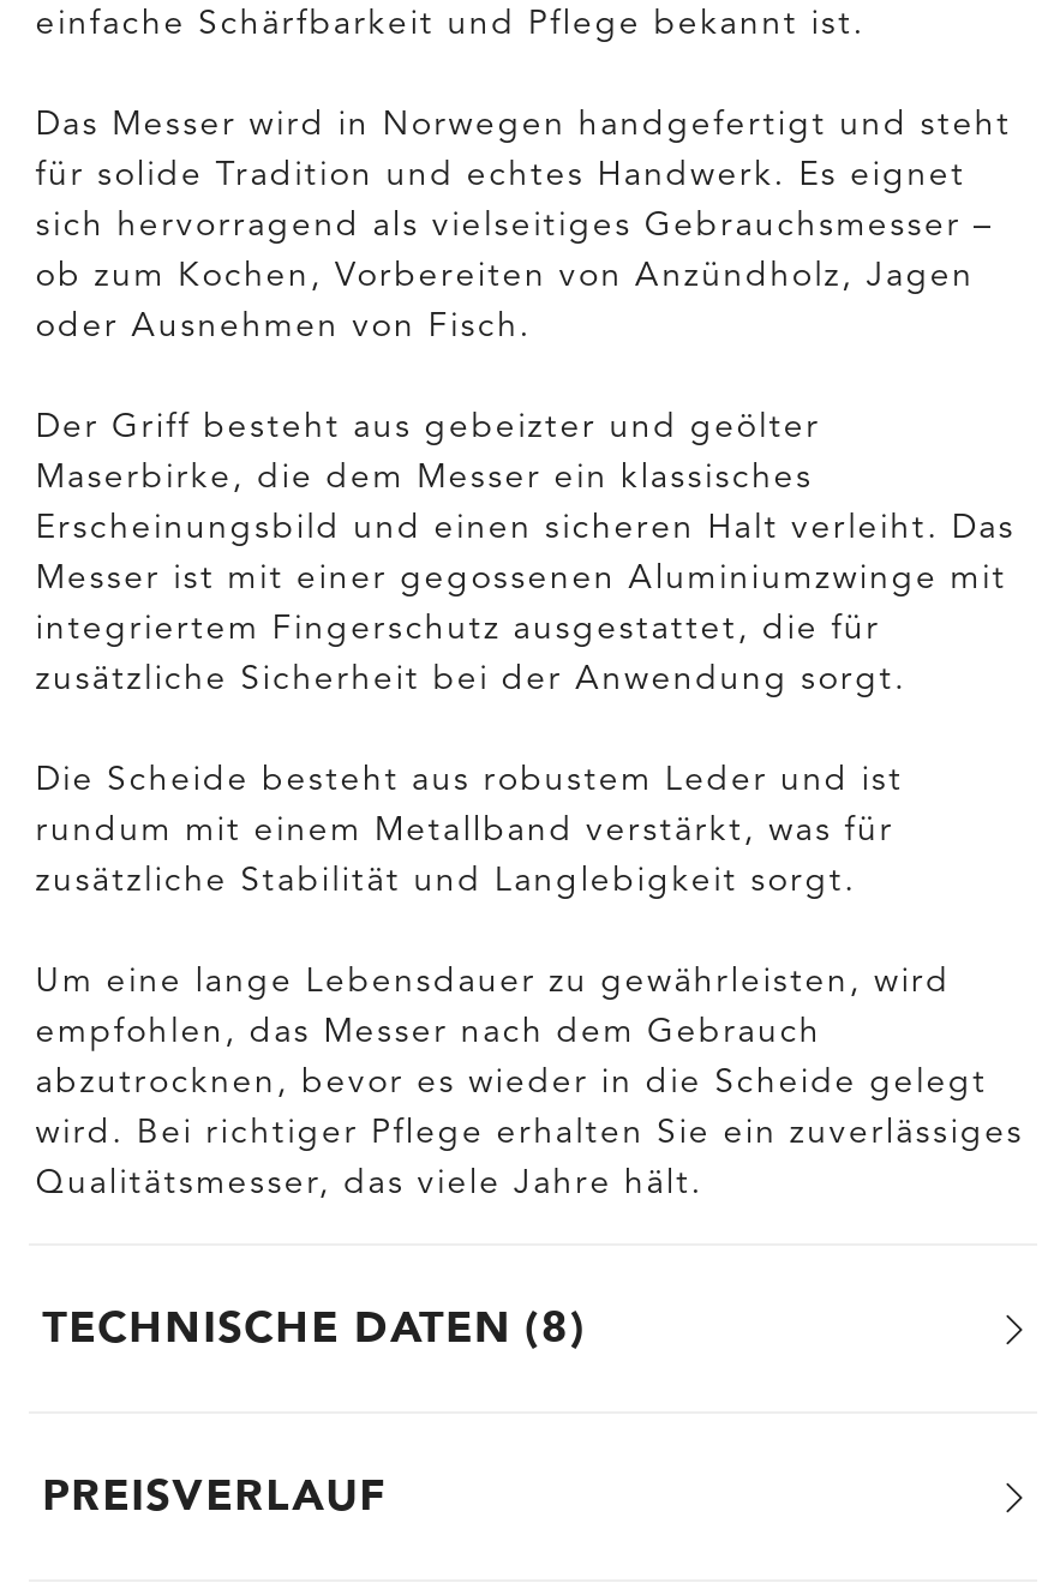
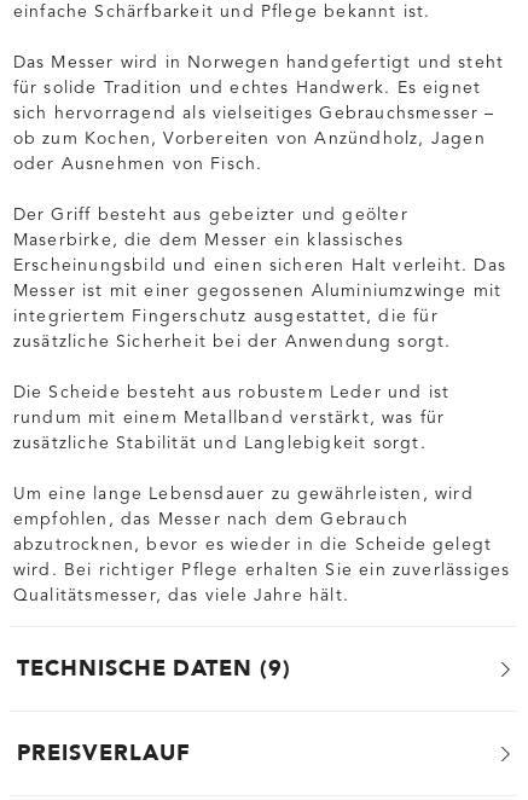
- TECHNISCHE DATEN 8
+ TECHNISCHE DATEN 9
